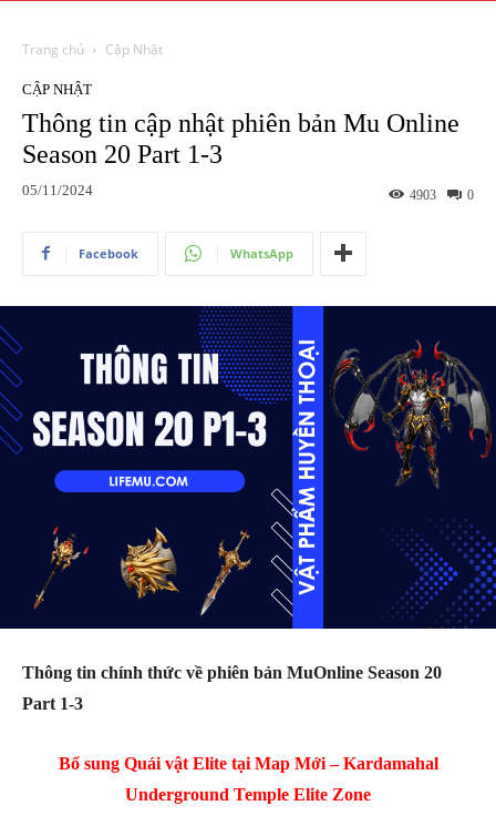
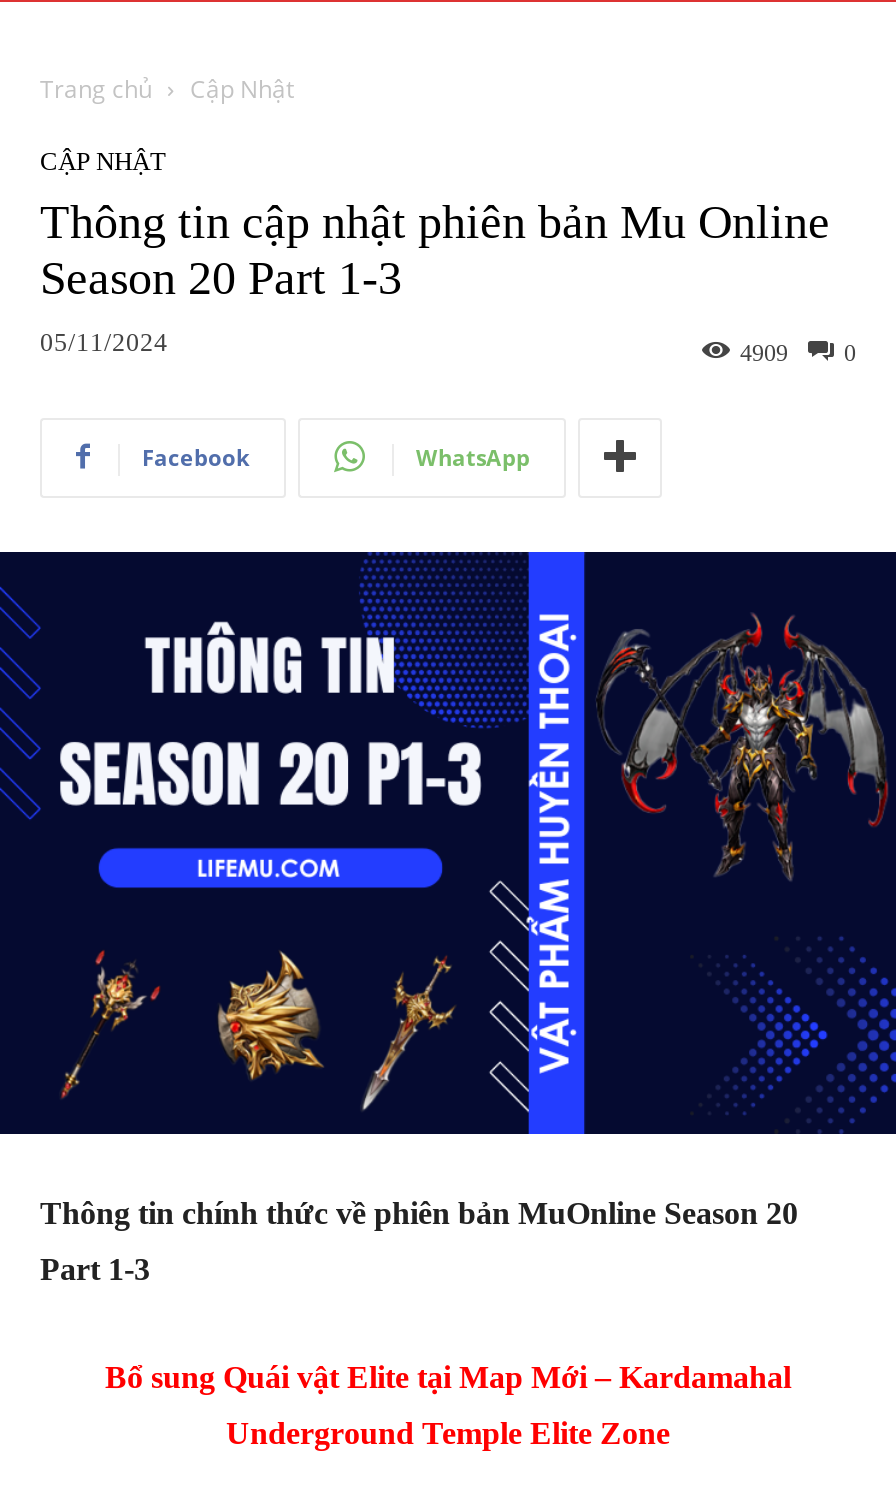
- 4903 0
+ 4909 0
